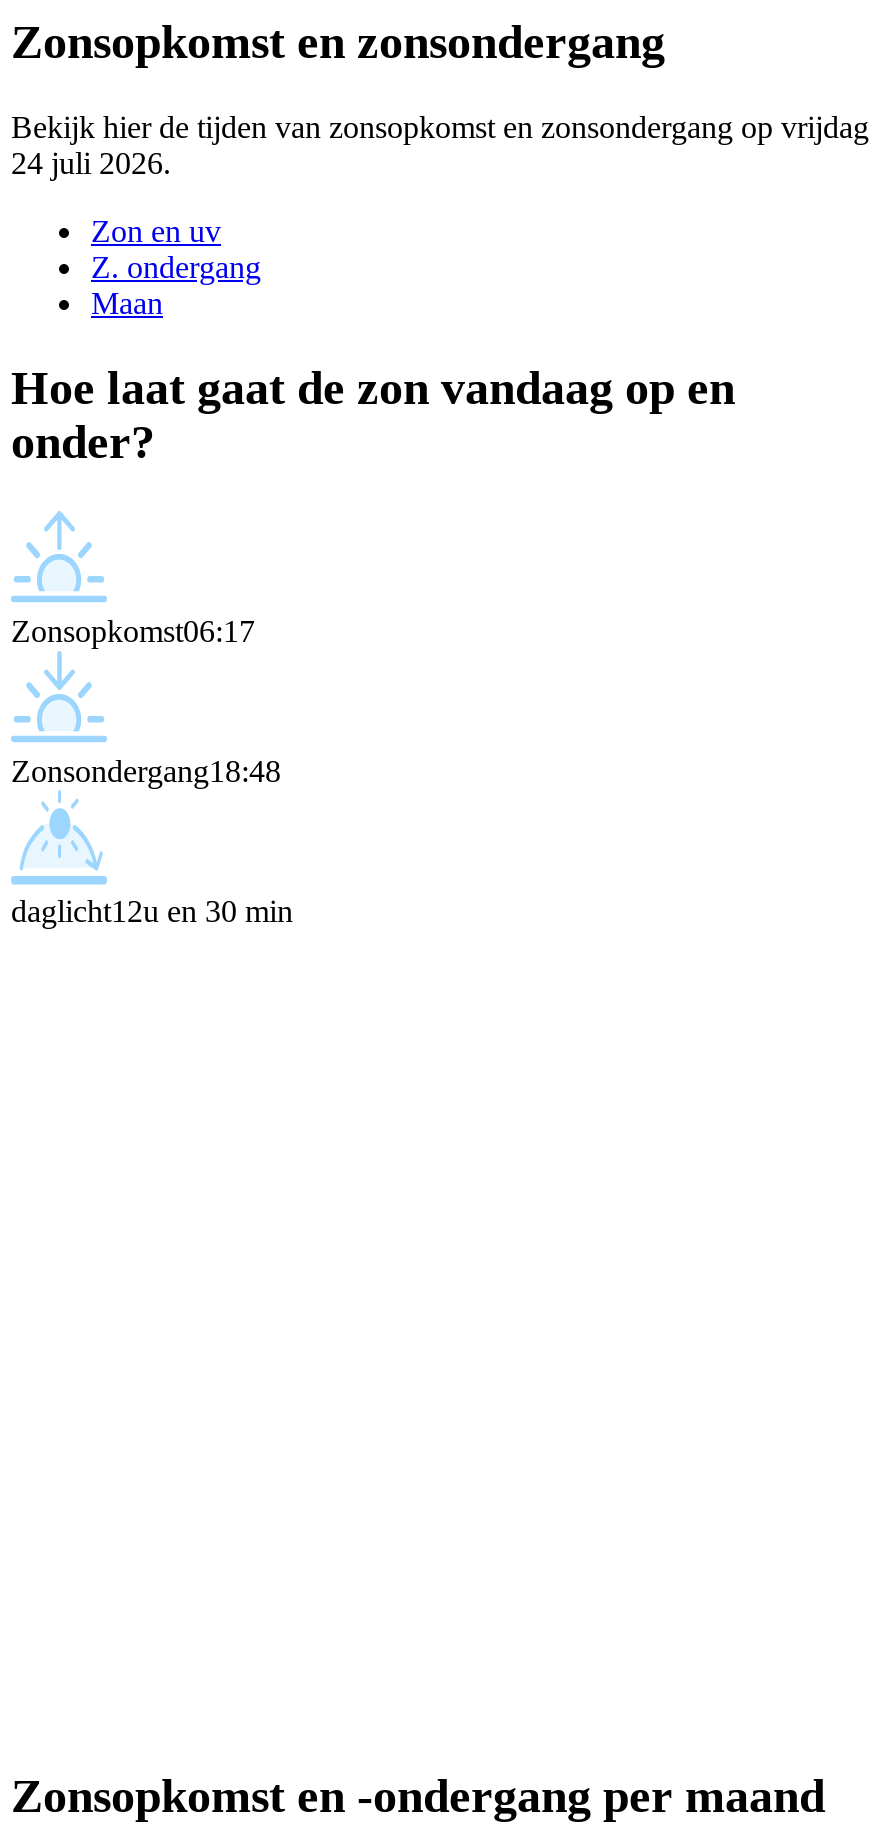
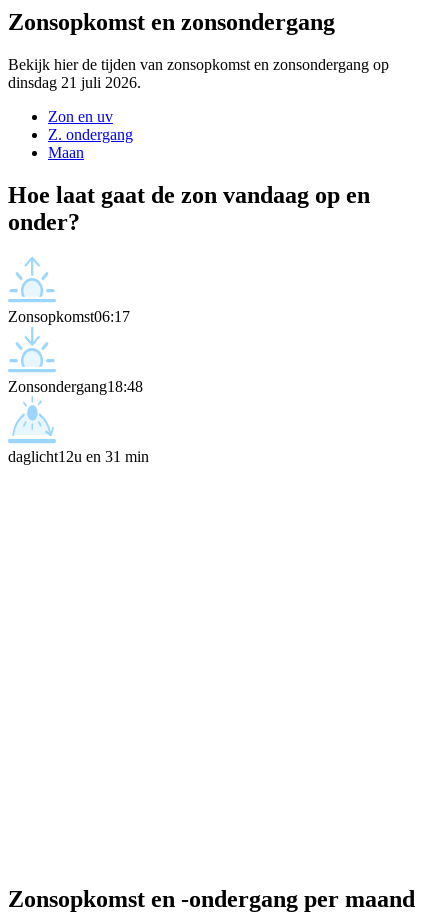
- Bekijk hier de tijden van zonsopkomst en zonsondergang op vrijdag
- 24 juli 2026.
+ Bekijk hier de tijden van zonsopkomst en zonsondergang op
+ dinsdag 21 juli 2026.

- daglicht12u en 30 min
+ daglicht12u en 31 min
